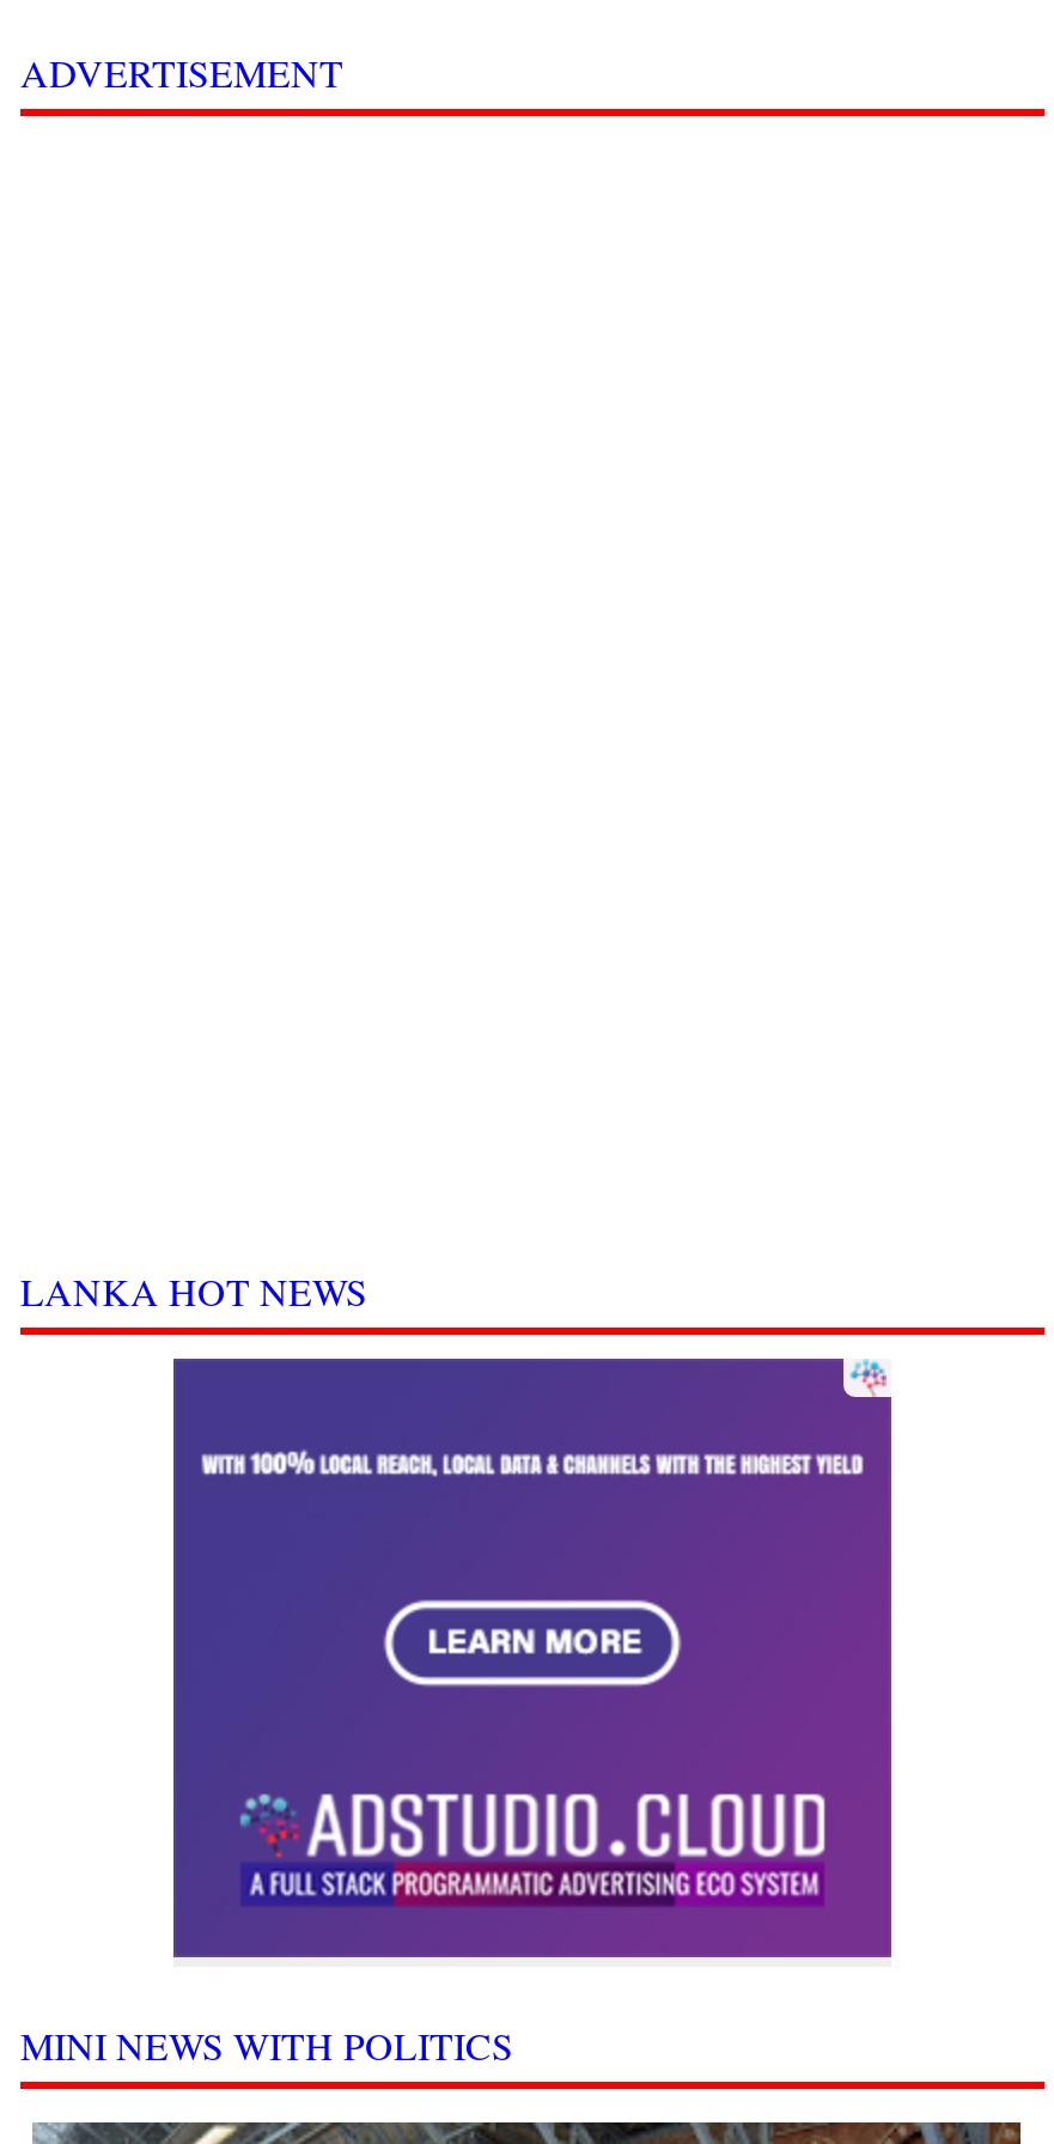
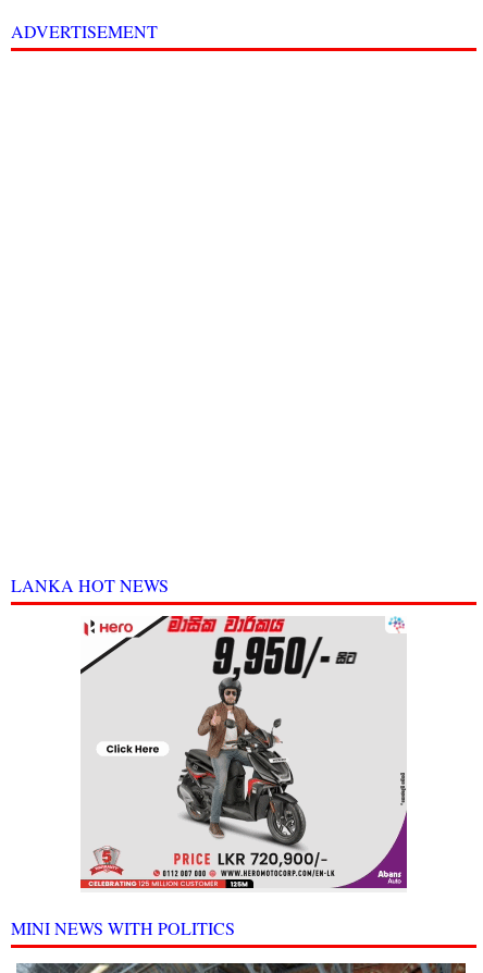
- [image]
+ [image]
